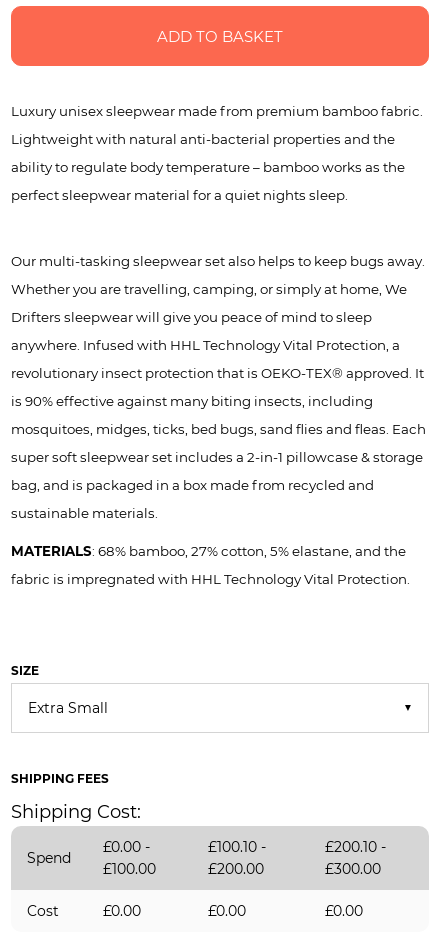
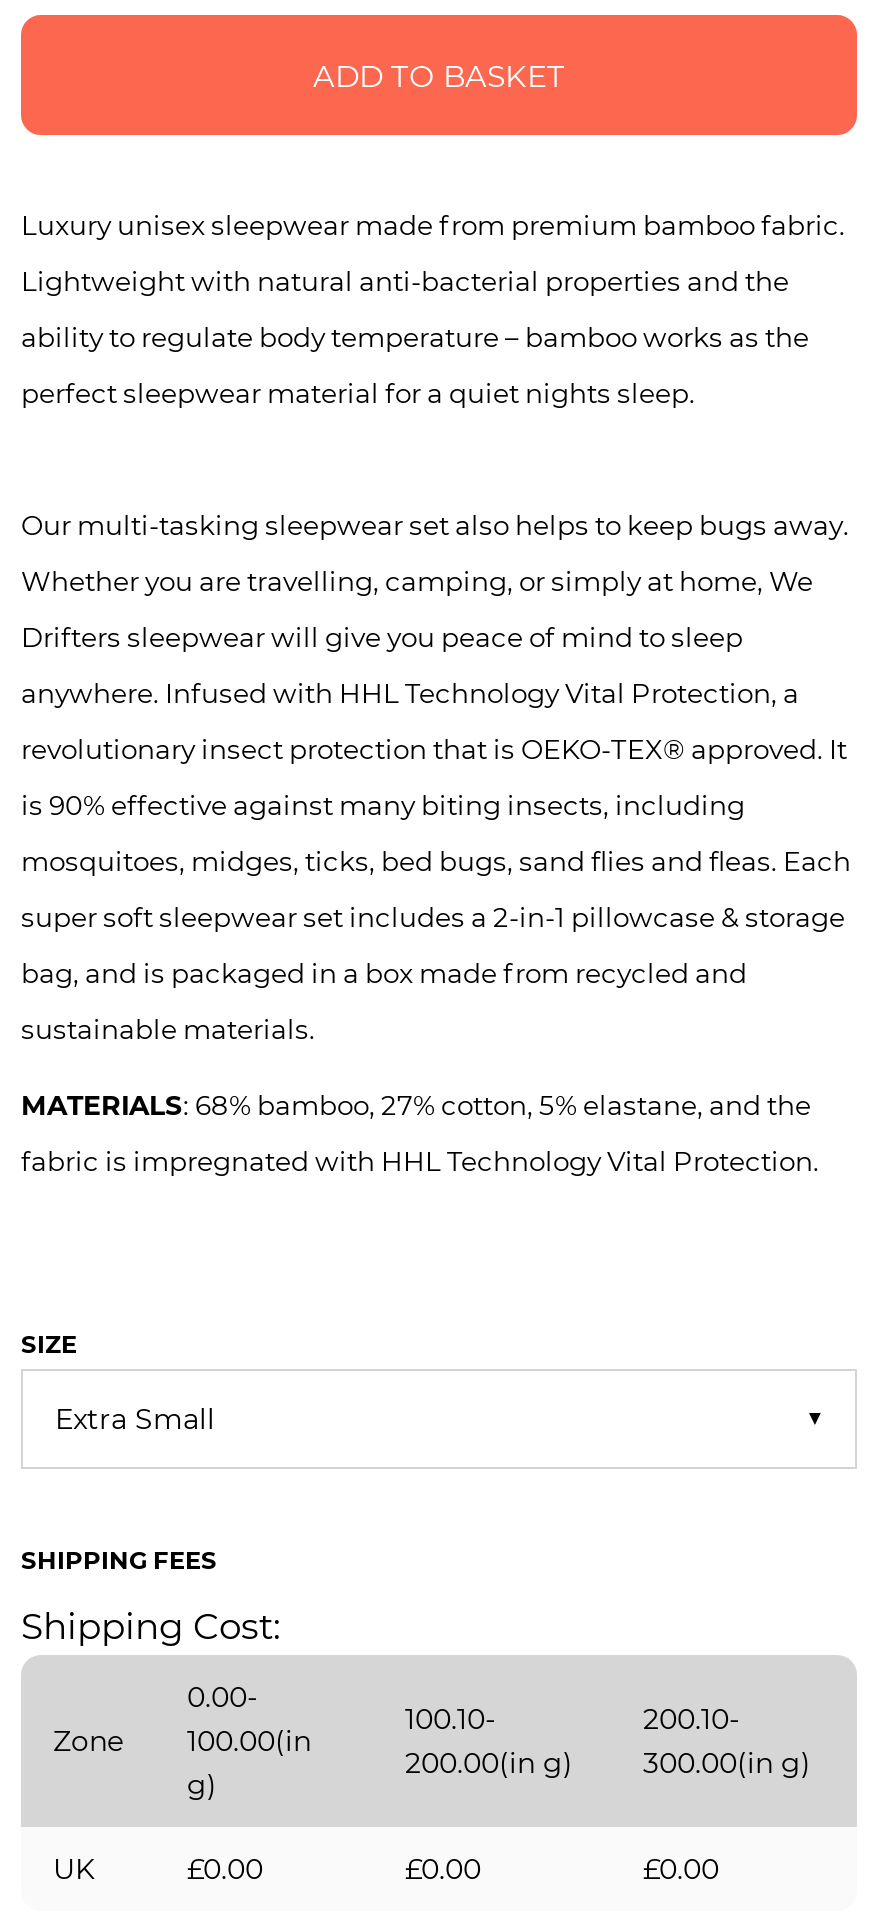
- £0.00 -
- £100.00
+ 0.00-
+ 100.00(in
+ g)

- £100.10 -
- £200.00
+ 100.10-
+ 200.00(in g)

- £200.10 -
- £300.00
+ 200.10-
+ 300.00(in g)

- Spend
+ Zone

- Cost
+ UK
